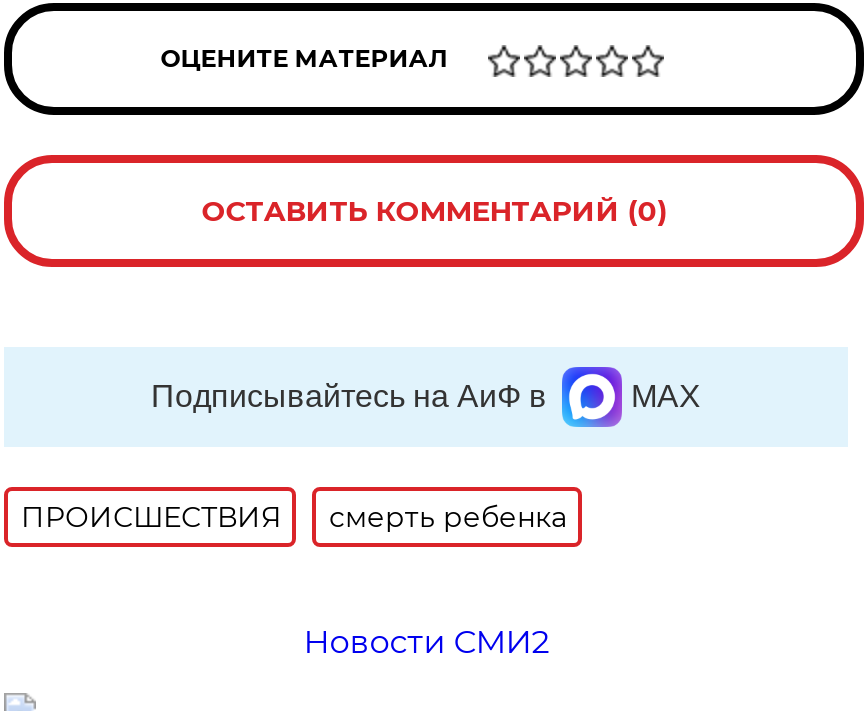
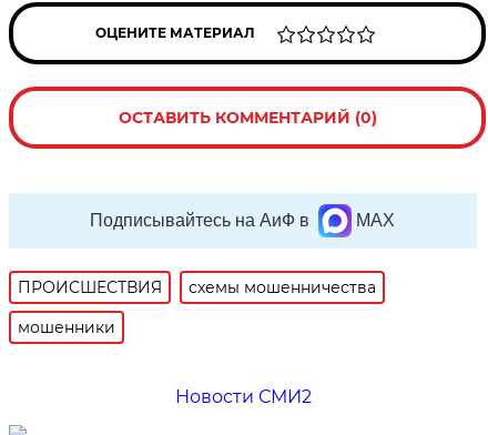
- смерть ребенка
+ схемы мошенничества
+ мошенники
